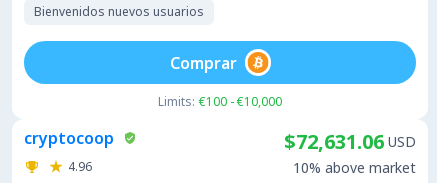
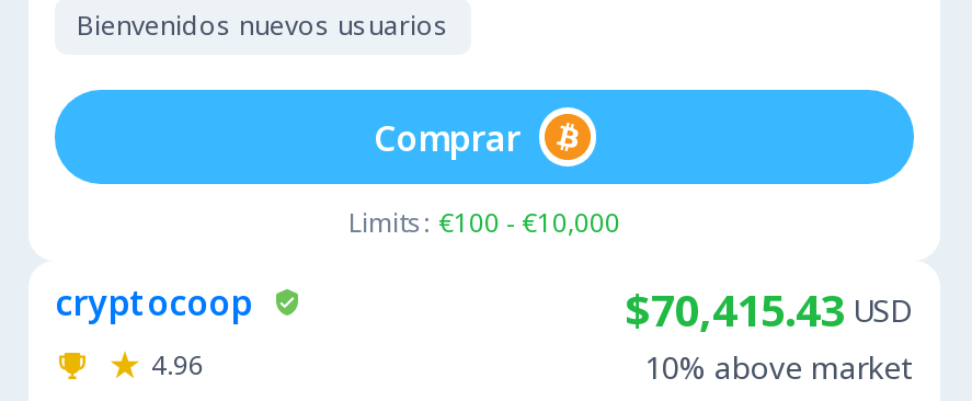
- $72,631.06 USD
+ $70,415.43 USD
